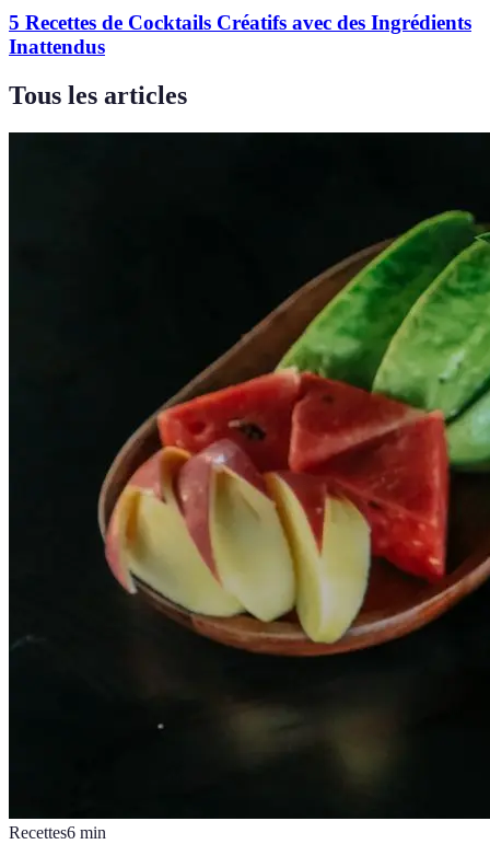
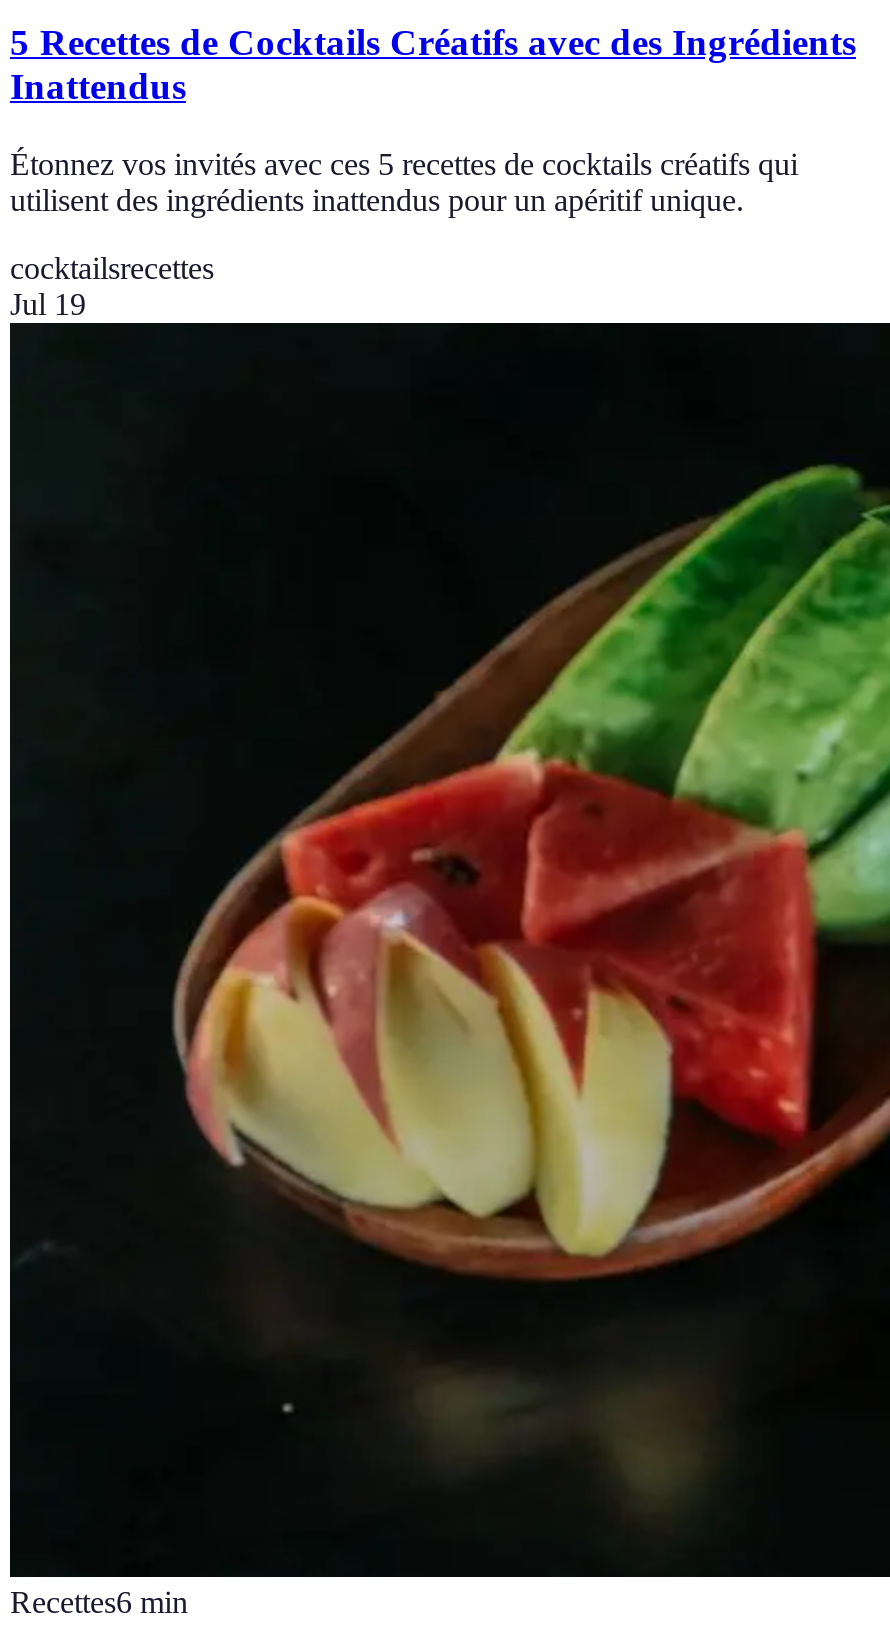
- Tous les articles
+ Étonnez vos invités avec ces 5 recettes de cocktails créatifs qui
+ utilisent des ingrédients inattendus pour un apéritif unique.
+ cocktailsrecettes
+ Jul 19
